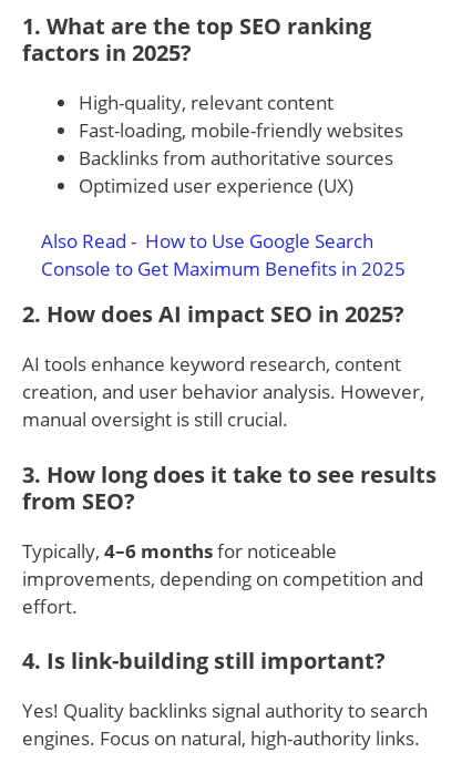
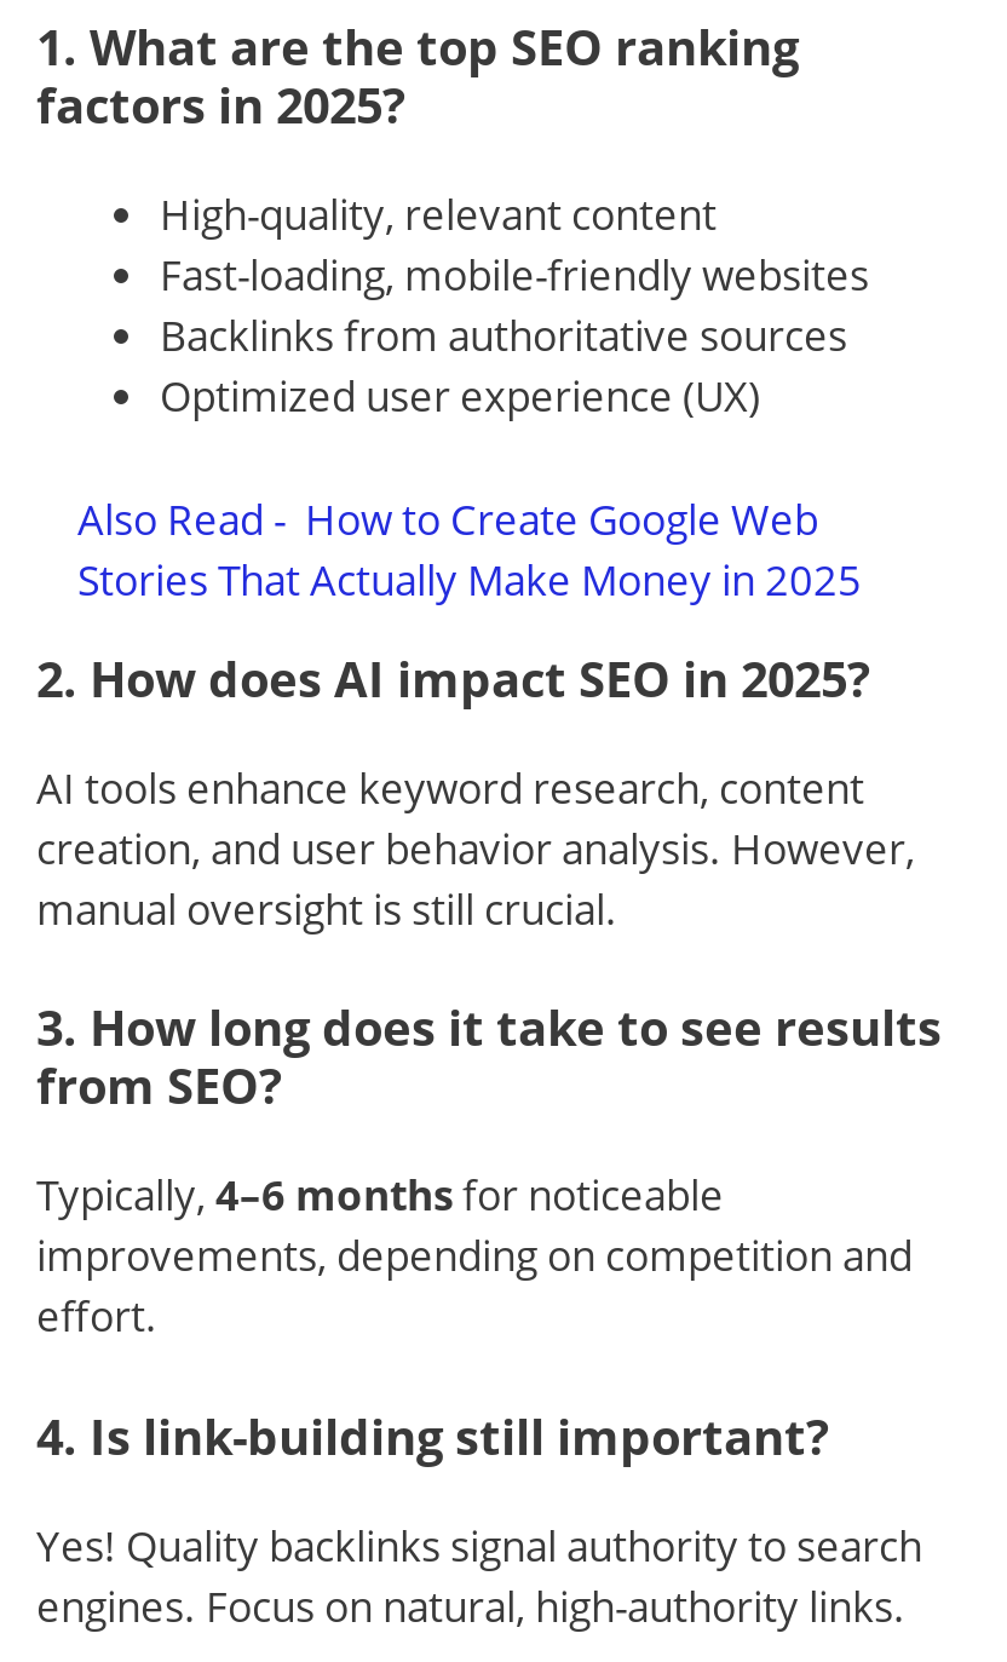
- Also Read - How to Use Google Search
+ Also Read - How to Create Google Web

- Console to Get Maximum Benefits in 2025
+ Stories That Actually Make Money in 2025
